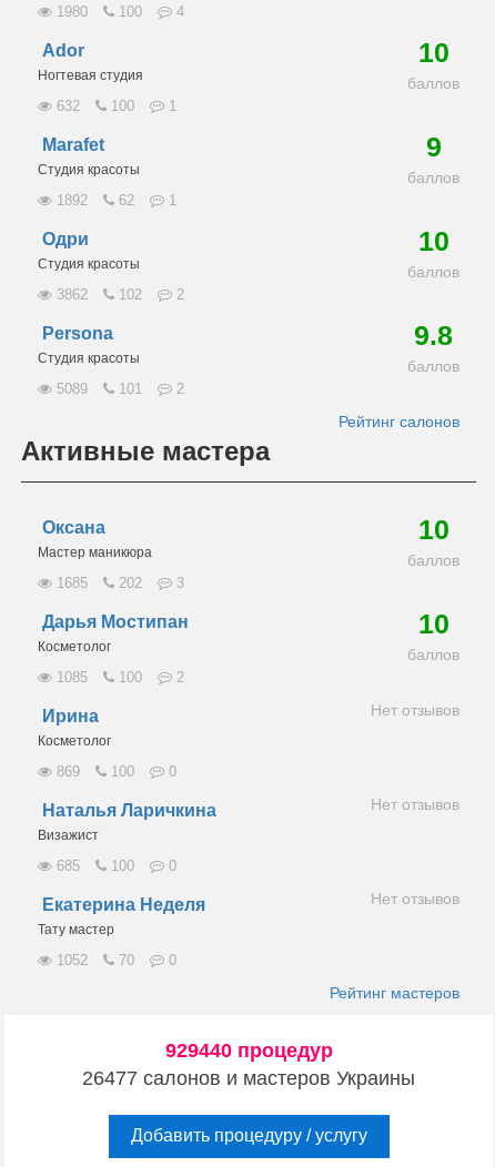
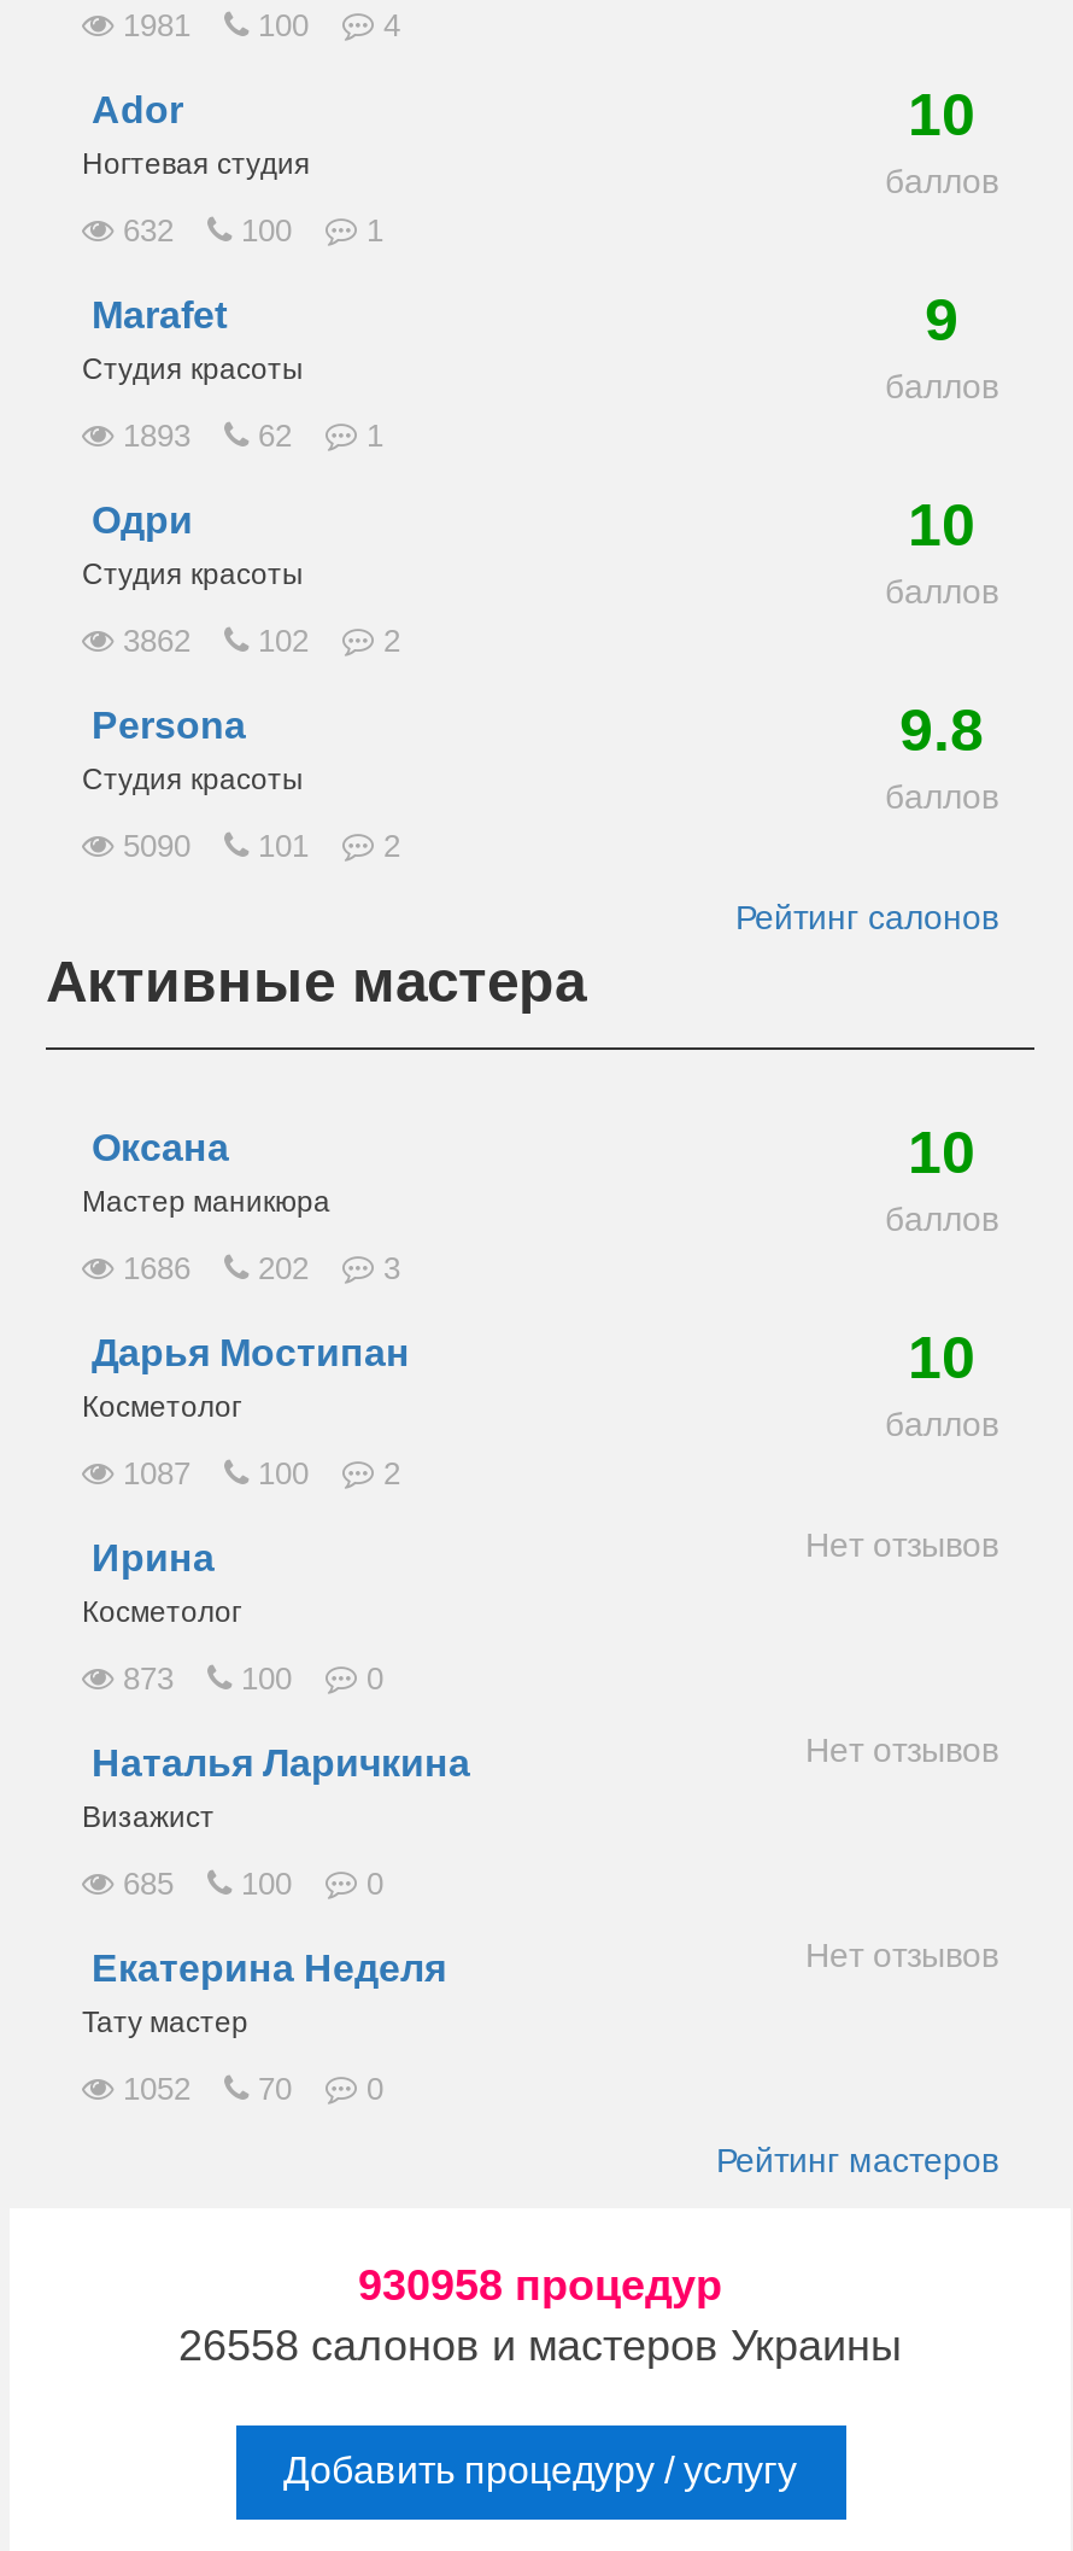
- 1980 100 4
+ 1981 100 4

- 1892 62 1
+ 1893 62 1

- 5089 101 2
+ 5090 101 2

- 1685 202 3
+ 1686 202 3

- 1085 100 2
+ 1087 100 2

- 869 100 0
+ 873 100 0

- 929440 процедур
+ 930958 процедур

- 26477 салонов и мастеров Украины
+ 26558 салонов и мастеров Украины
